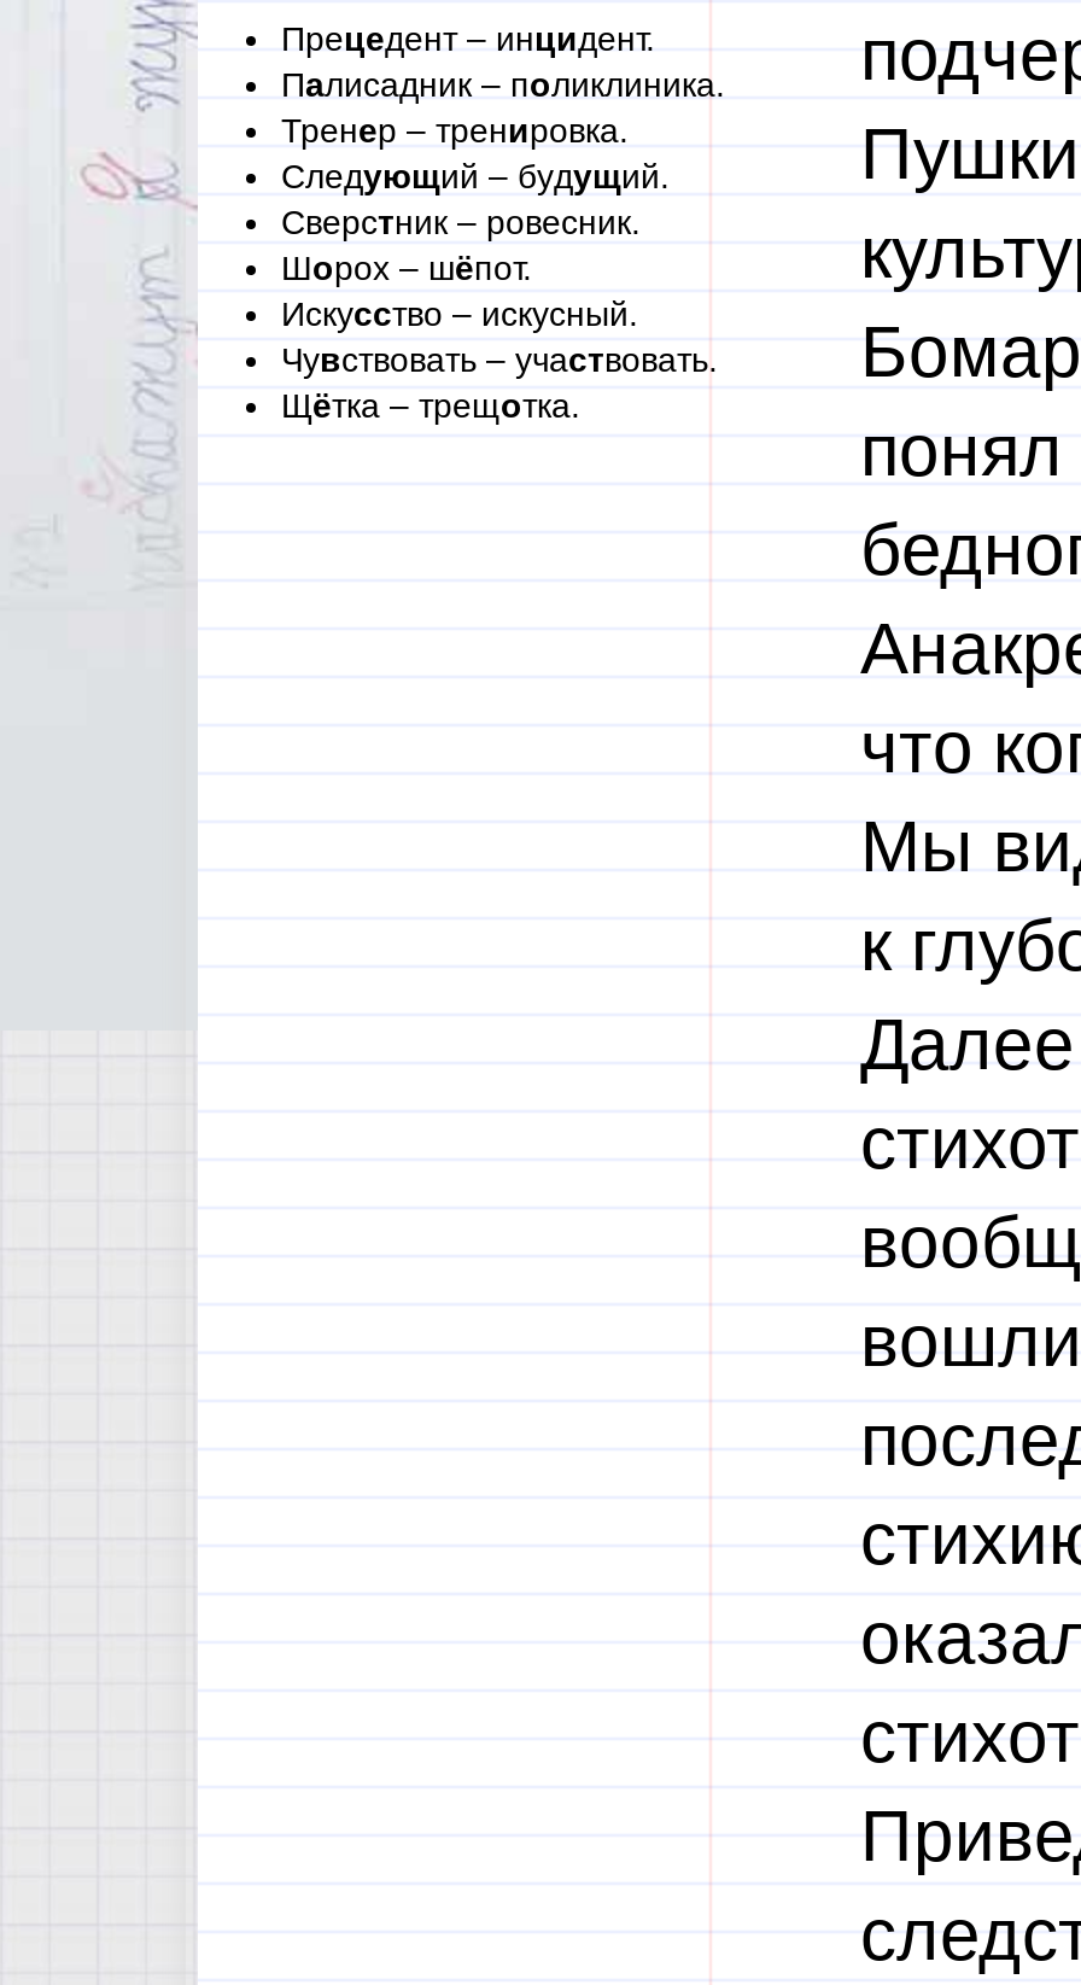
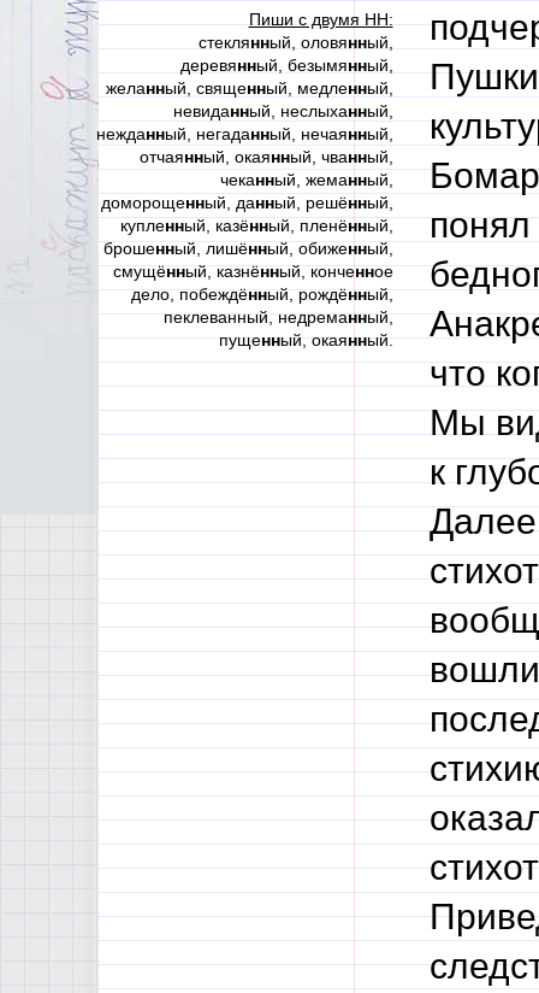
- Прецедент – инцидент.
- Палисадник – поликлиника.
- Тренер – тренировка.
- Следующий – будущий.
- Сверстник – ровесник.
- Шорох – шёпот.
- Искусство – искусный.
- Чувствовать – участвовать.
- Щётка – трещотка.
+ Пиши с двумя НН:
+ стеклянный, оловянный,
+ деревянный, безымянный,
+ желанный, священный, медленный,
+ невиданный, неслыханный,
+ нежданный, негаданный, нечаянный,
+ отчаянный, окаянный, чванный,
+ чеканный, жеманный,
+ доморощенный, данный, решённый,
+ купленный, казённый, пленённый,
+ брошенный, лишённый, обиженный,
+ смущённый, казнённый, конченное
+ дело, побеждённый, рождённый,
+ пеклеванный, недреманный,
+ пущенный, окаянный.
